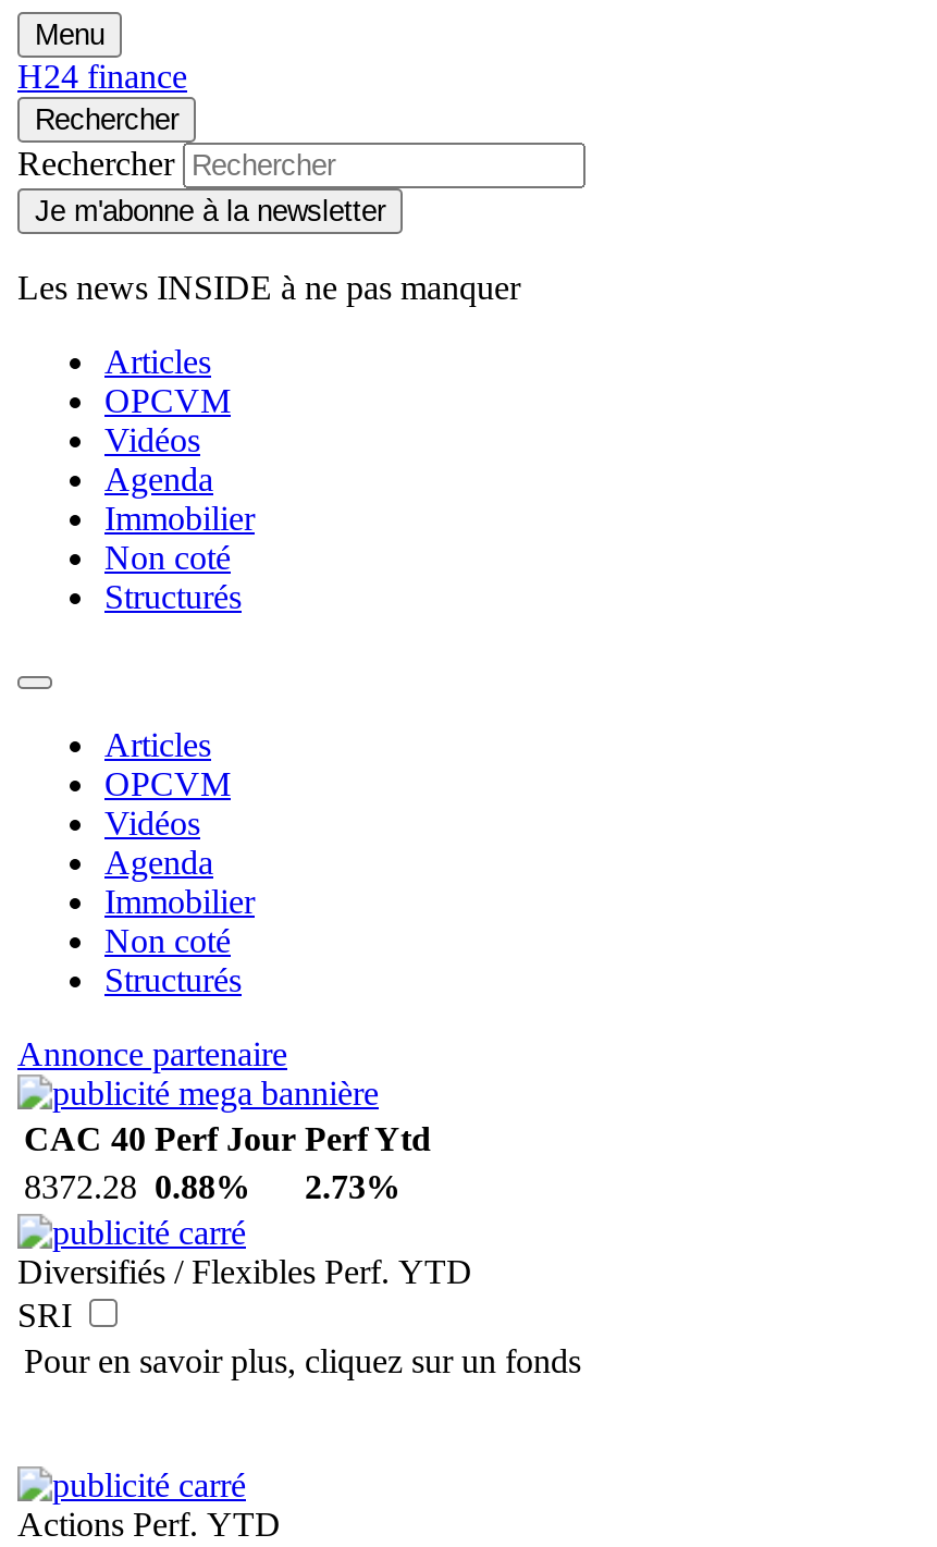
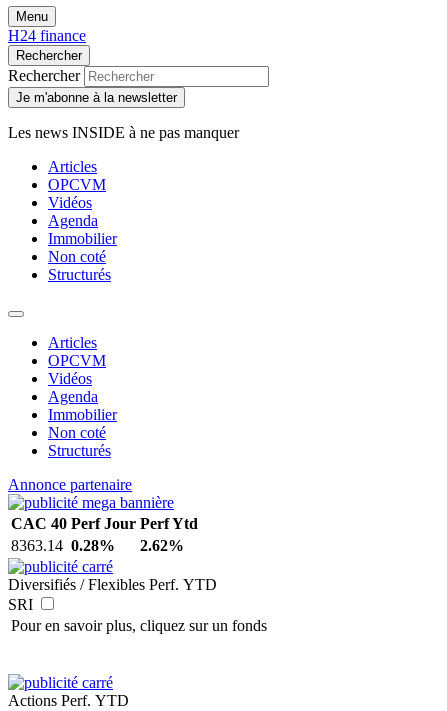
- 8372.28 0.88%
+ 8363.14 0.28%

- 2.73%
+ 2.62%
